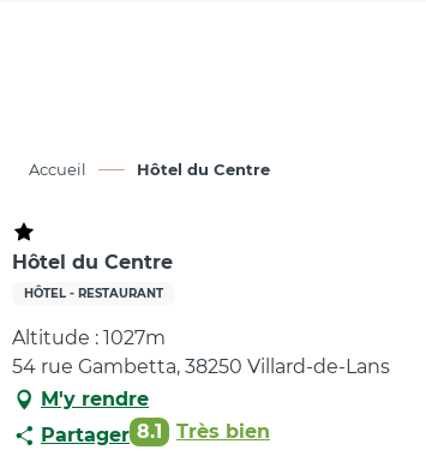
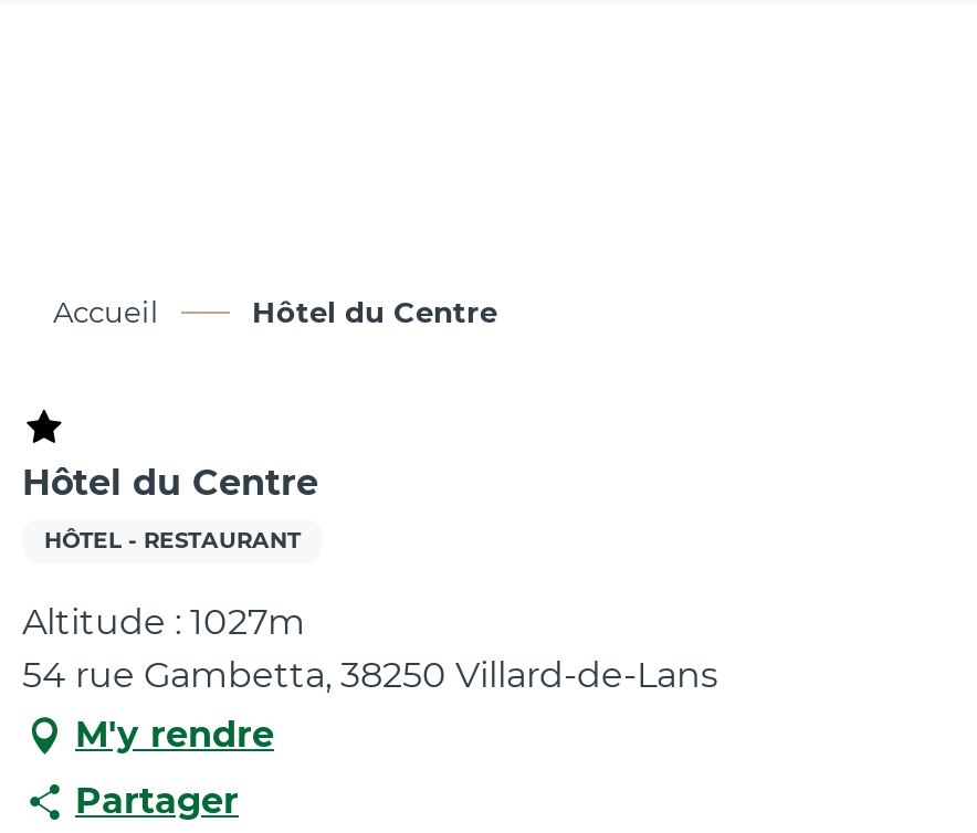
- 8.1
- Très bien
